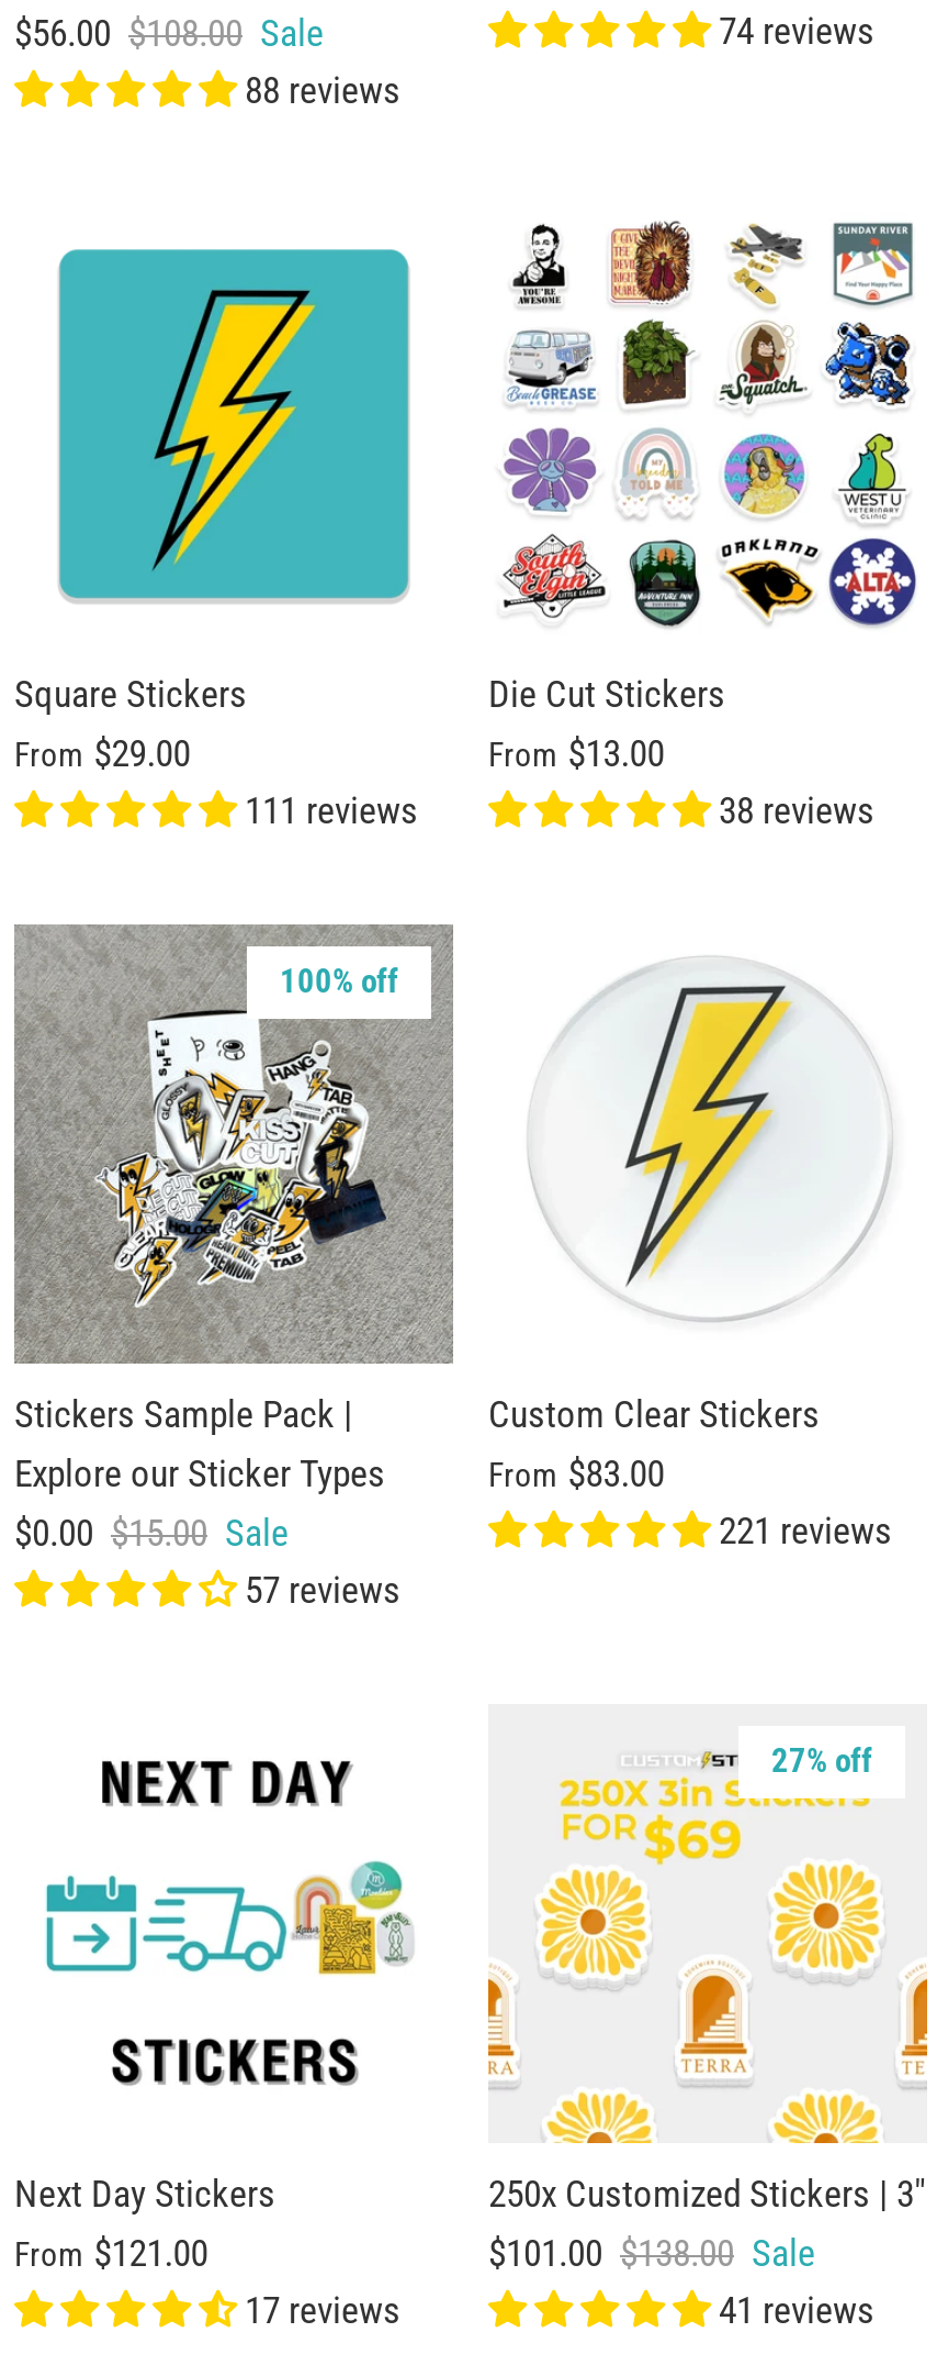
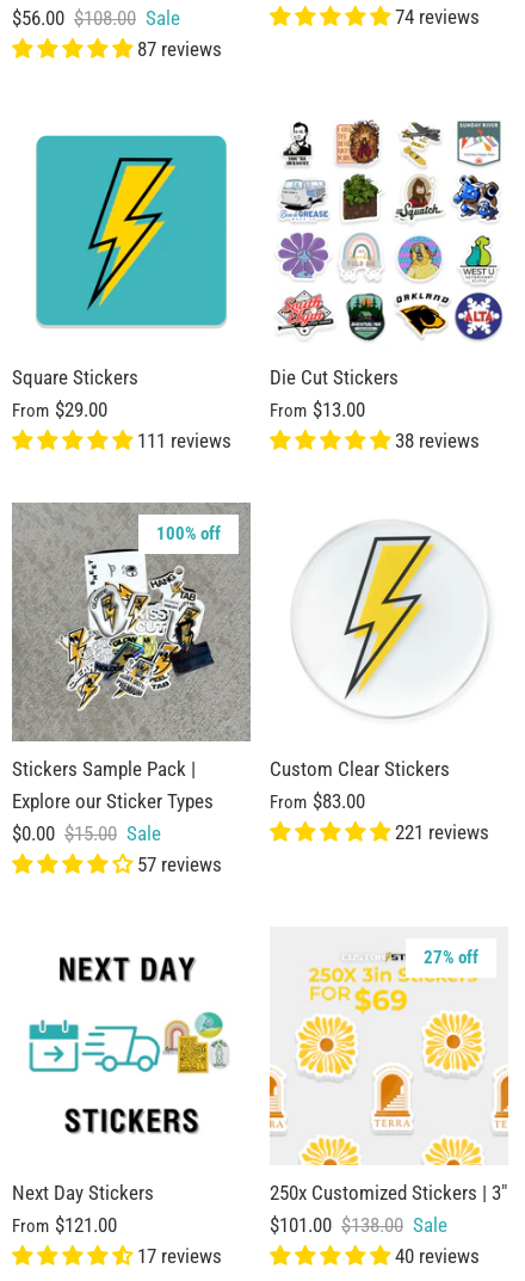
- 88 reviews
+ 87 reviews

- 41 reviews
+ 40 reviews
